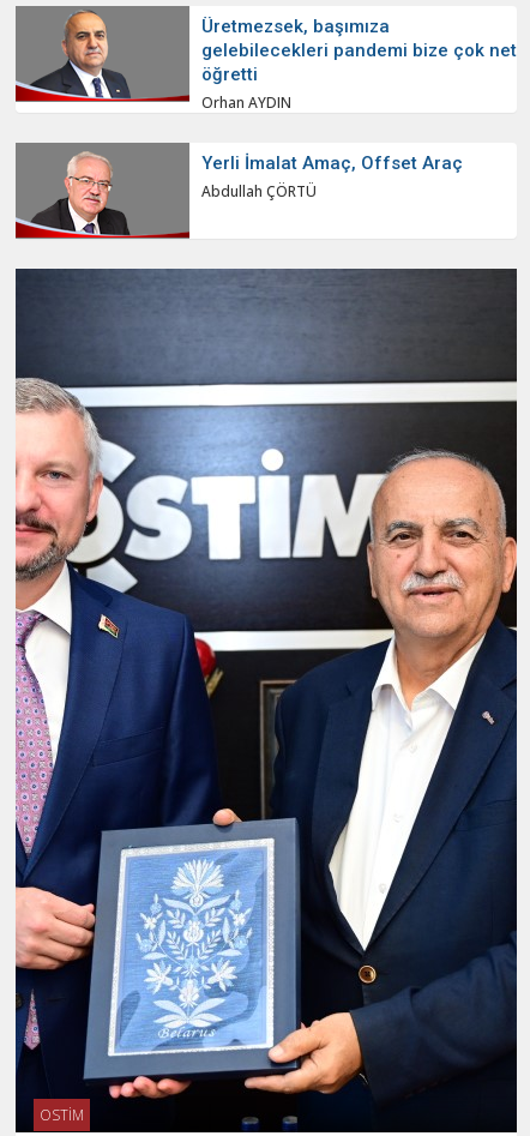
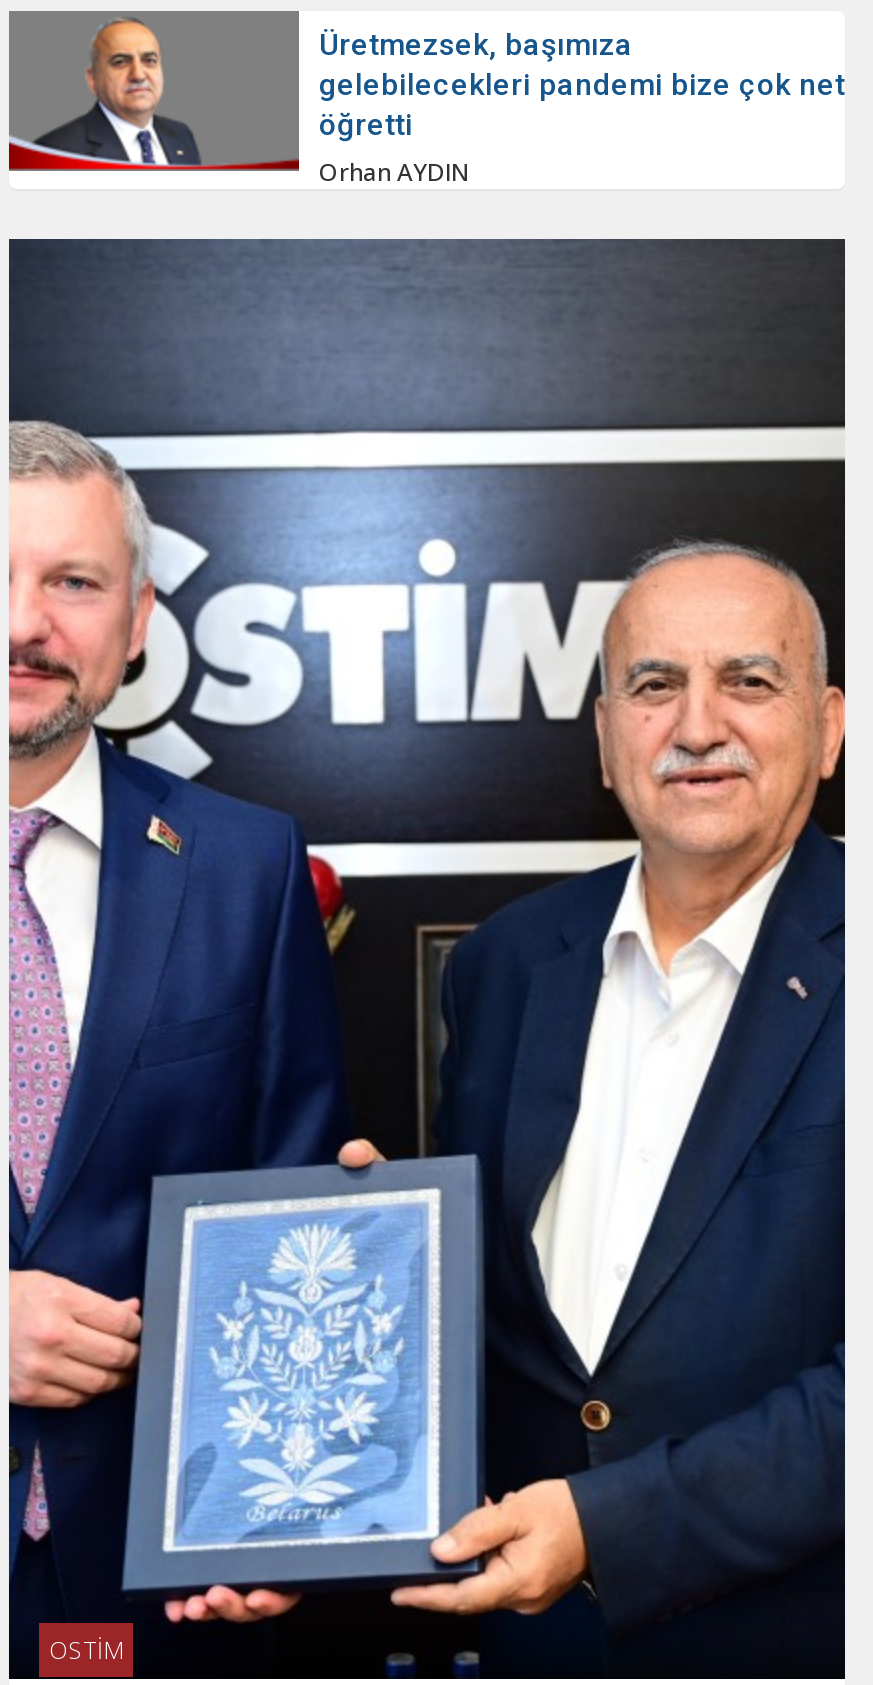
- [image]
- Yerli İmalat Amaç, Offset Araç
- Abdullah ÇÖRTÜ
